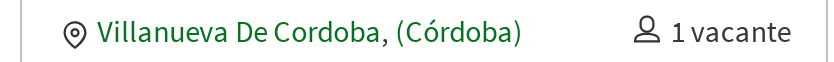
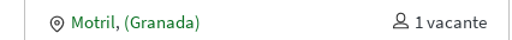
- Villanueva De Cordoba, (Córdoba)
+ Motril, (Granada)
